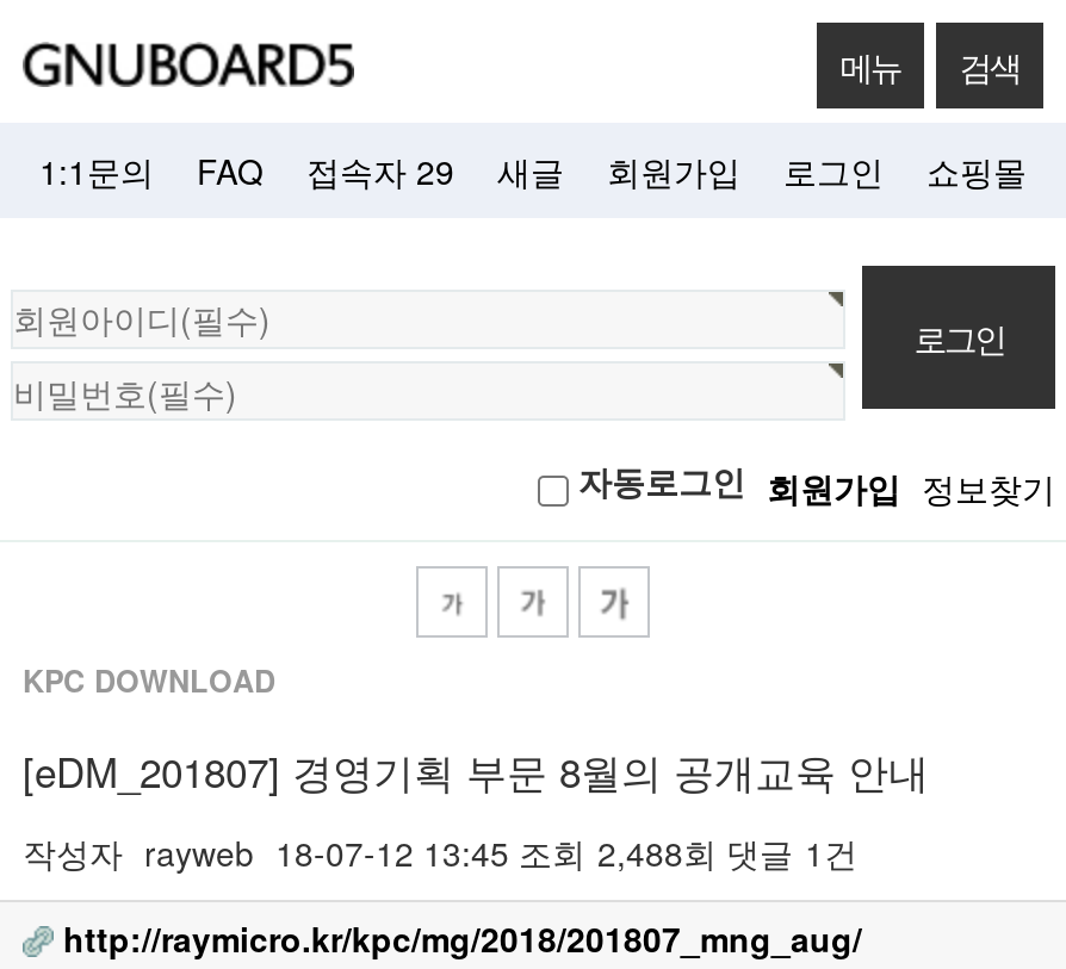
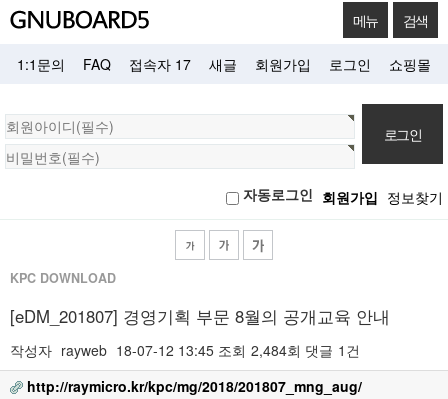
- 1:1문의 FAQ 접속자 29 새글 회원가입 로그인 쇼핑몰
+ 1:1문의 FAQ 접속자 17 새글 회원가입 로그인 쇼핑몰

- 작성자 rayweb 18-07-12 13:45 조회 2,488회 댓글 1건
+ 작성자 rayweb 18-07-12 13:45 조회 2,484회 댓글 1건
